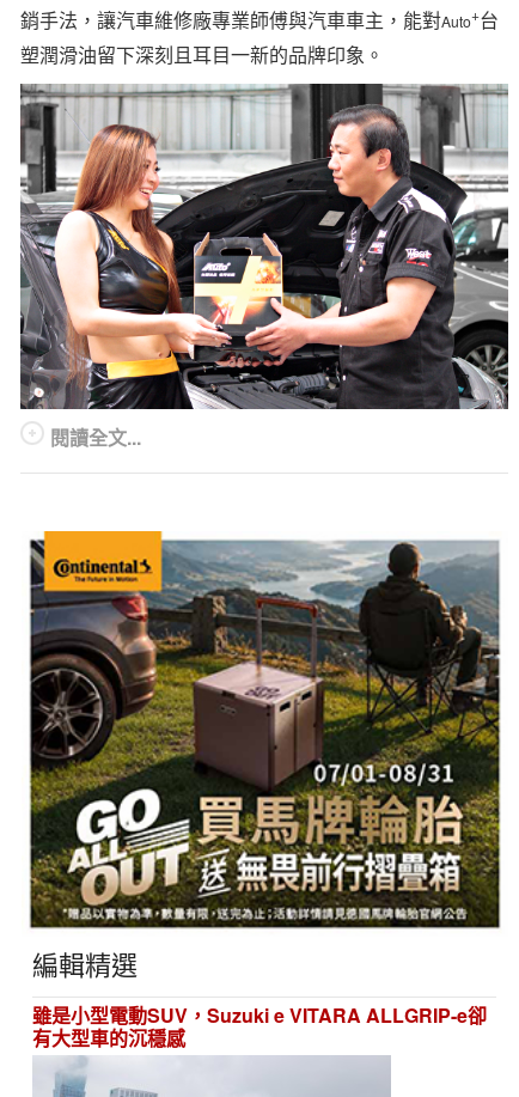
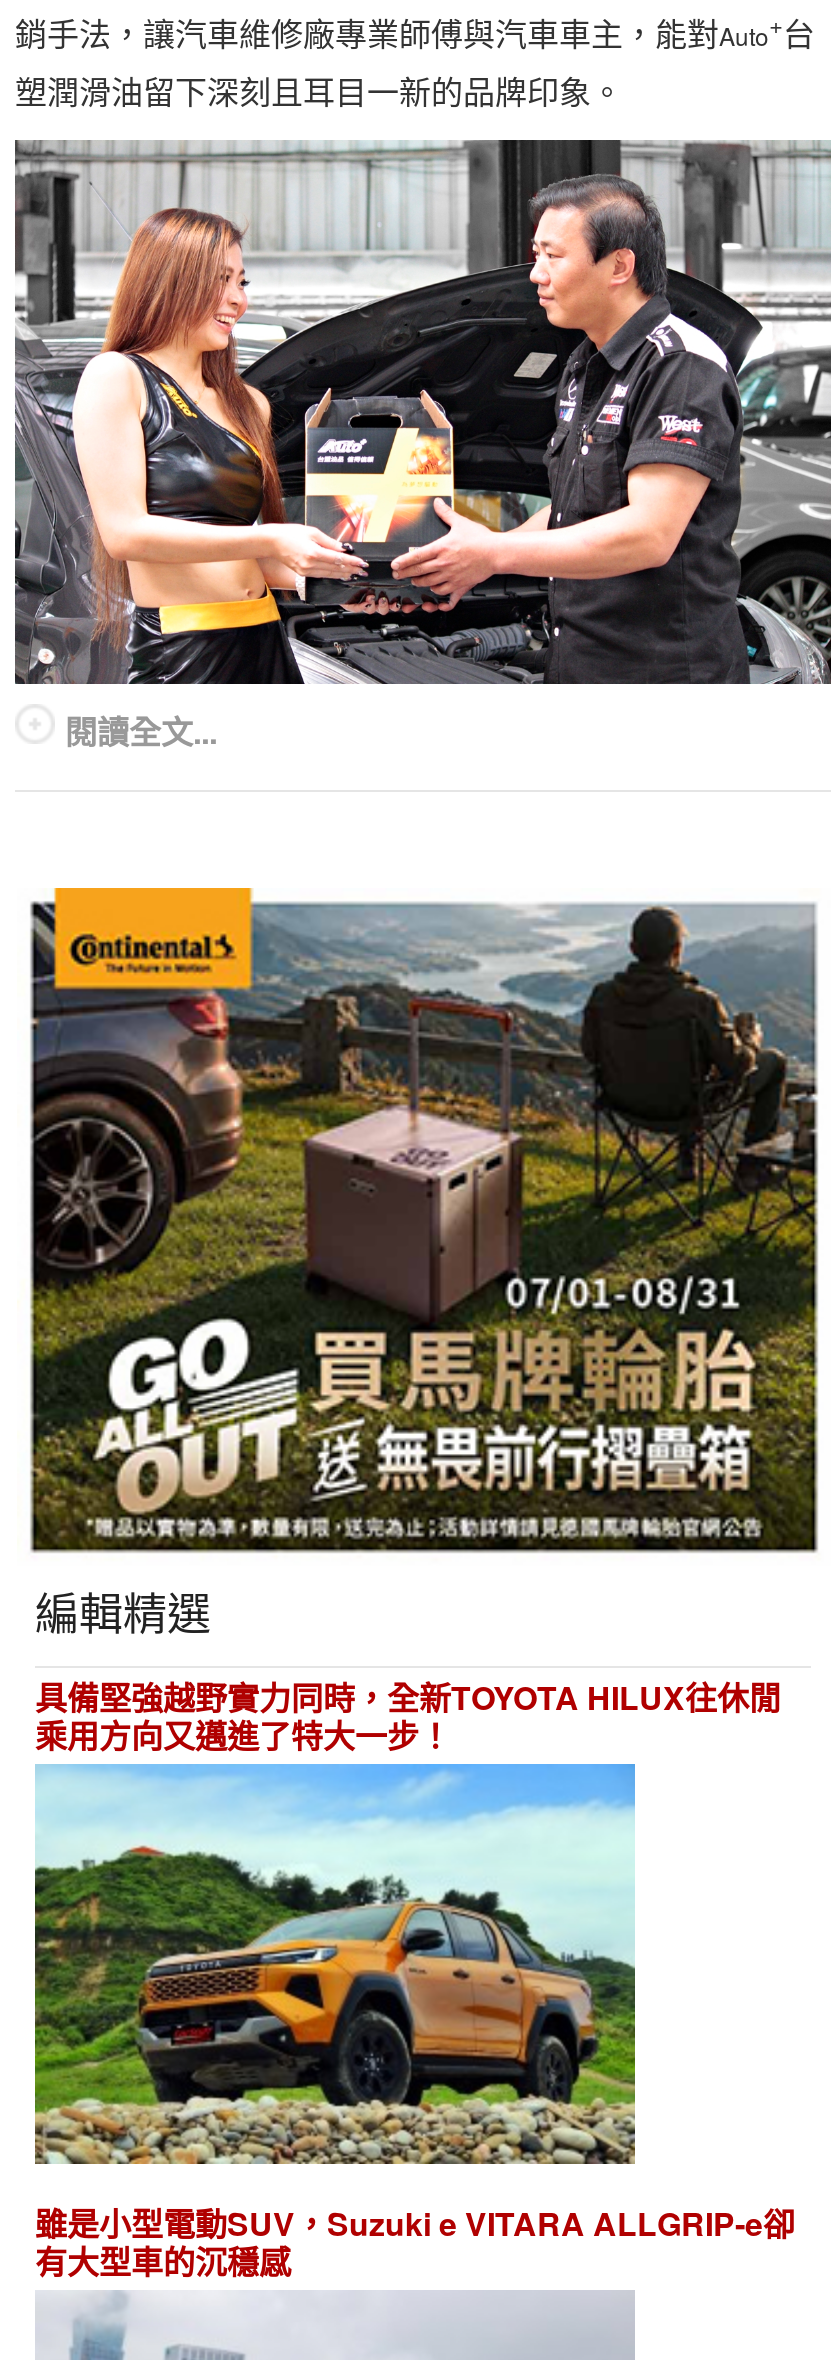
+ [image]

+ 具備堅強越野實力同時，全新TOYOTA HILUX往休閒
+ 乘用方向又邁進了特大一步！
